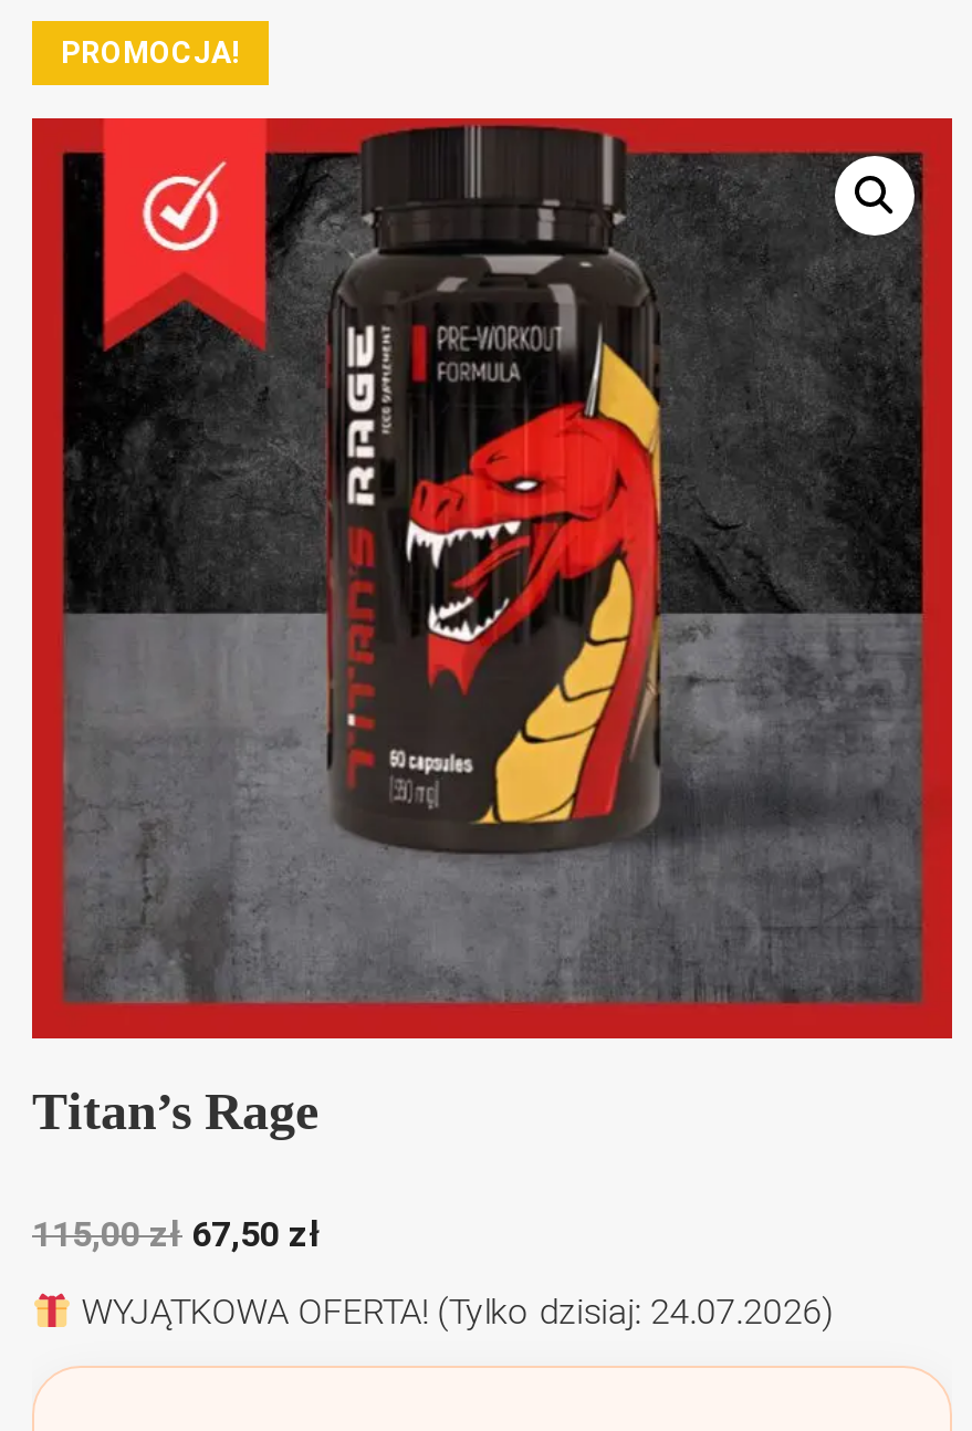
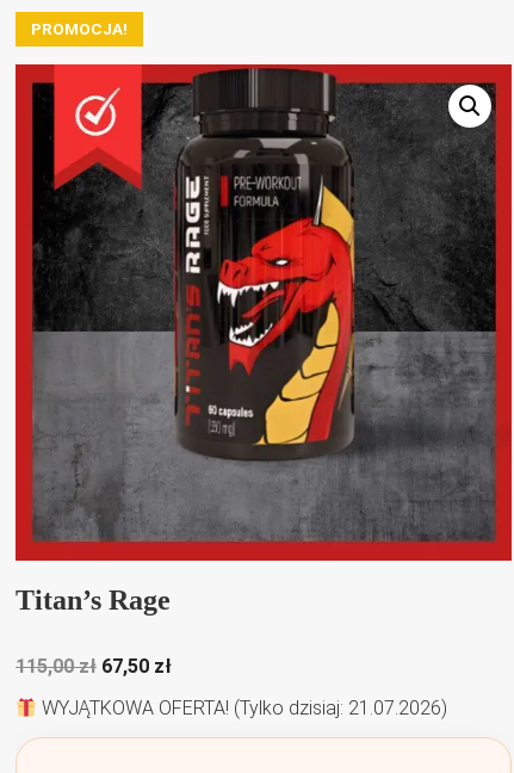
- WYJĄTKOWA OFERTA! (Tylko dzisiaj: 24.07.2026)
+ WYJĄTKOWA OFERTA! (Tylko dzisiaj: 21.07.2026)
